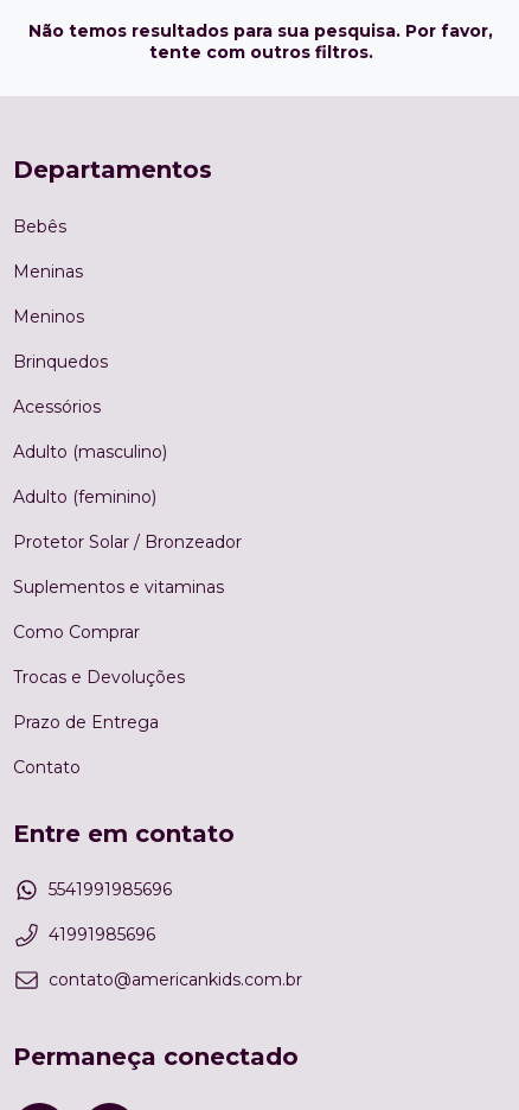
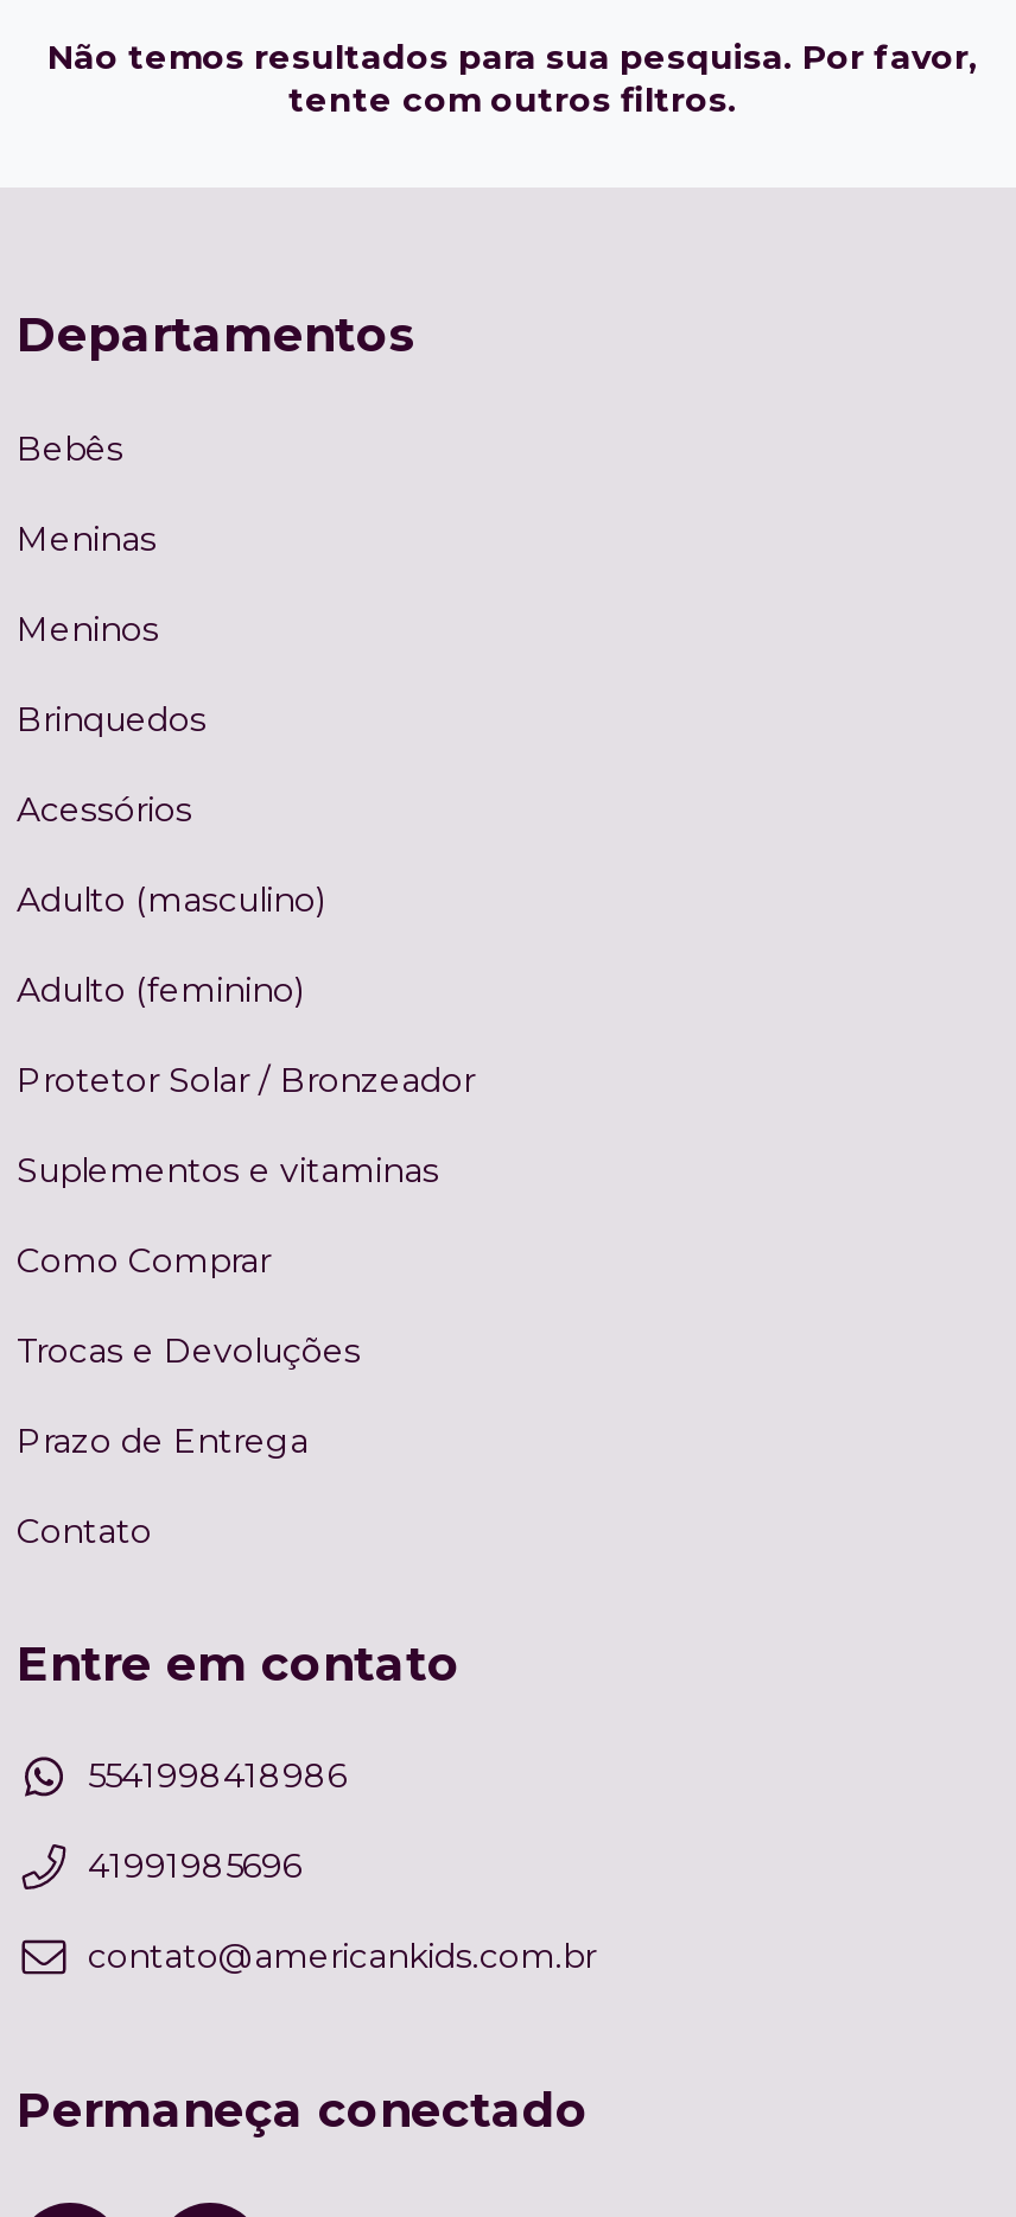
- 5541991985696
+ 5541998418986
